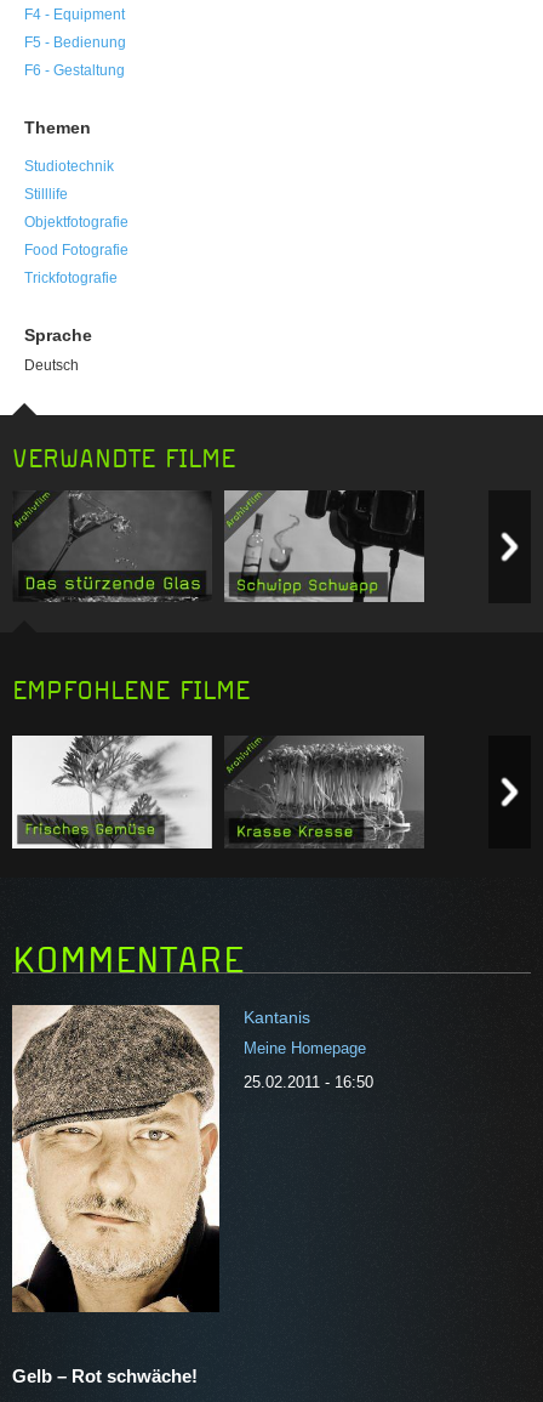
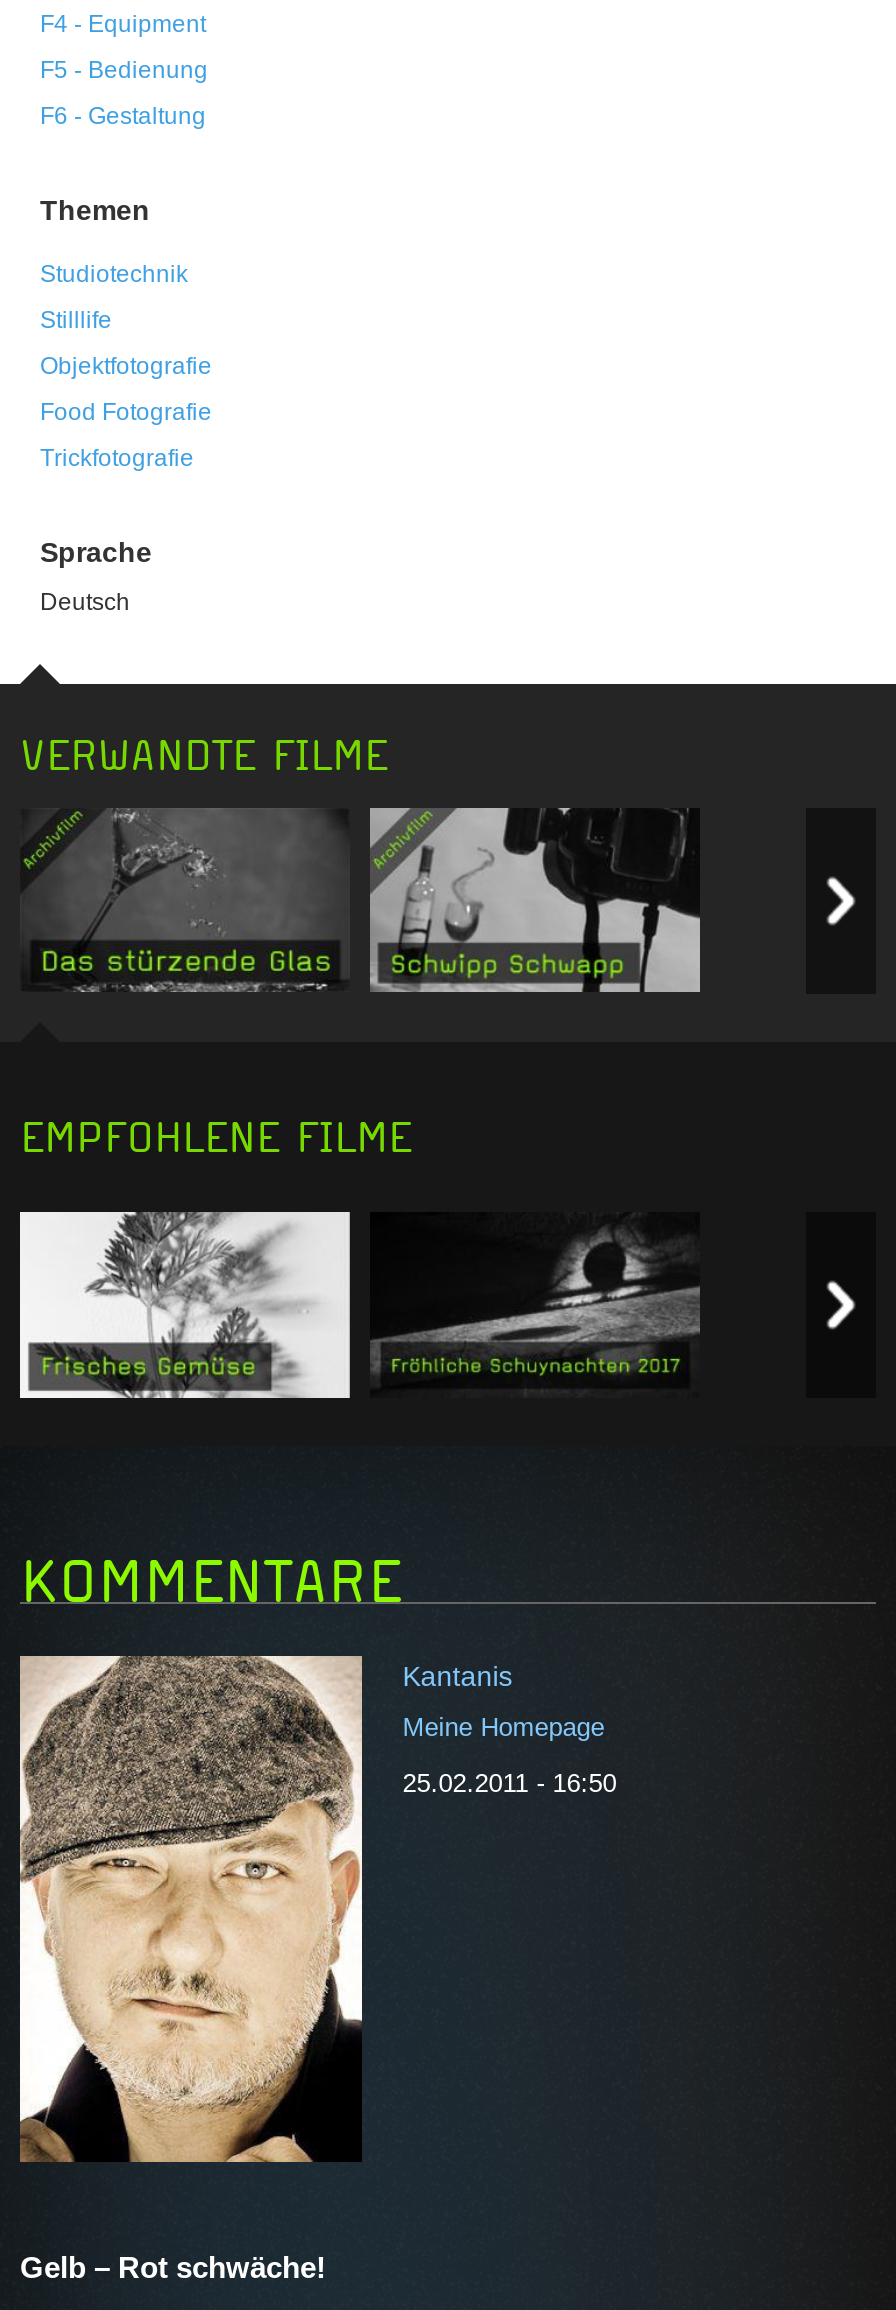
- [image]
+ [image]
